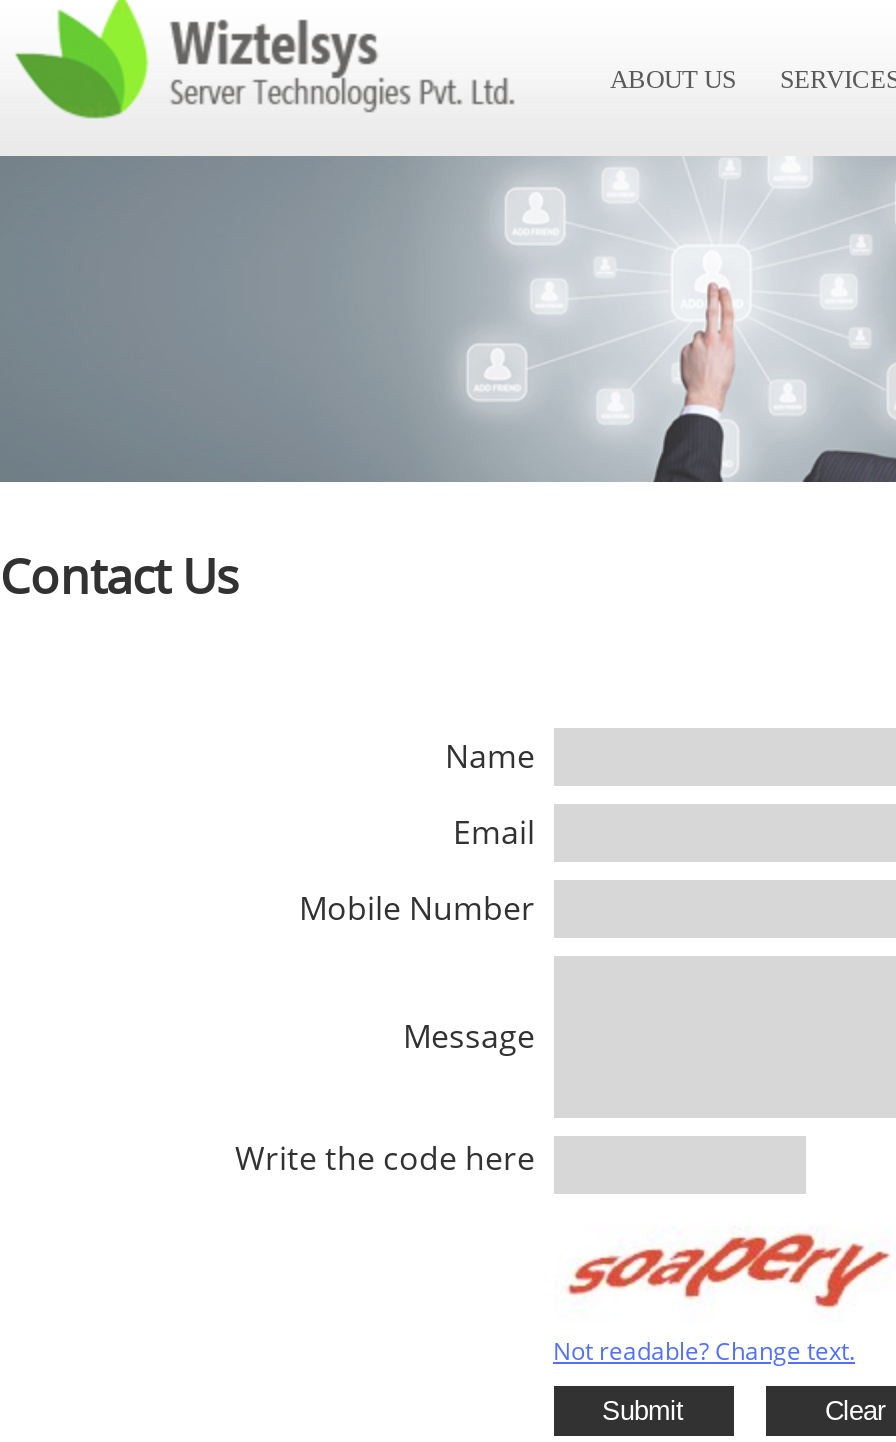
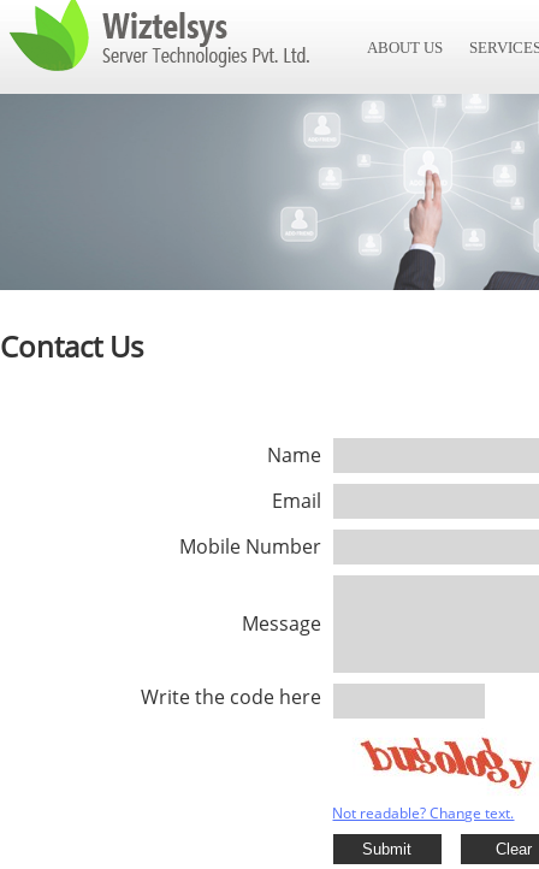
- [image]
+ [image]
